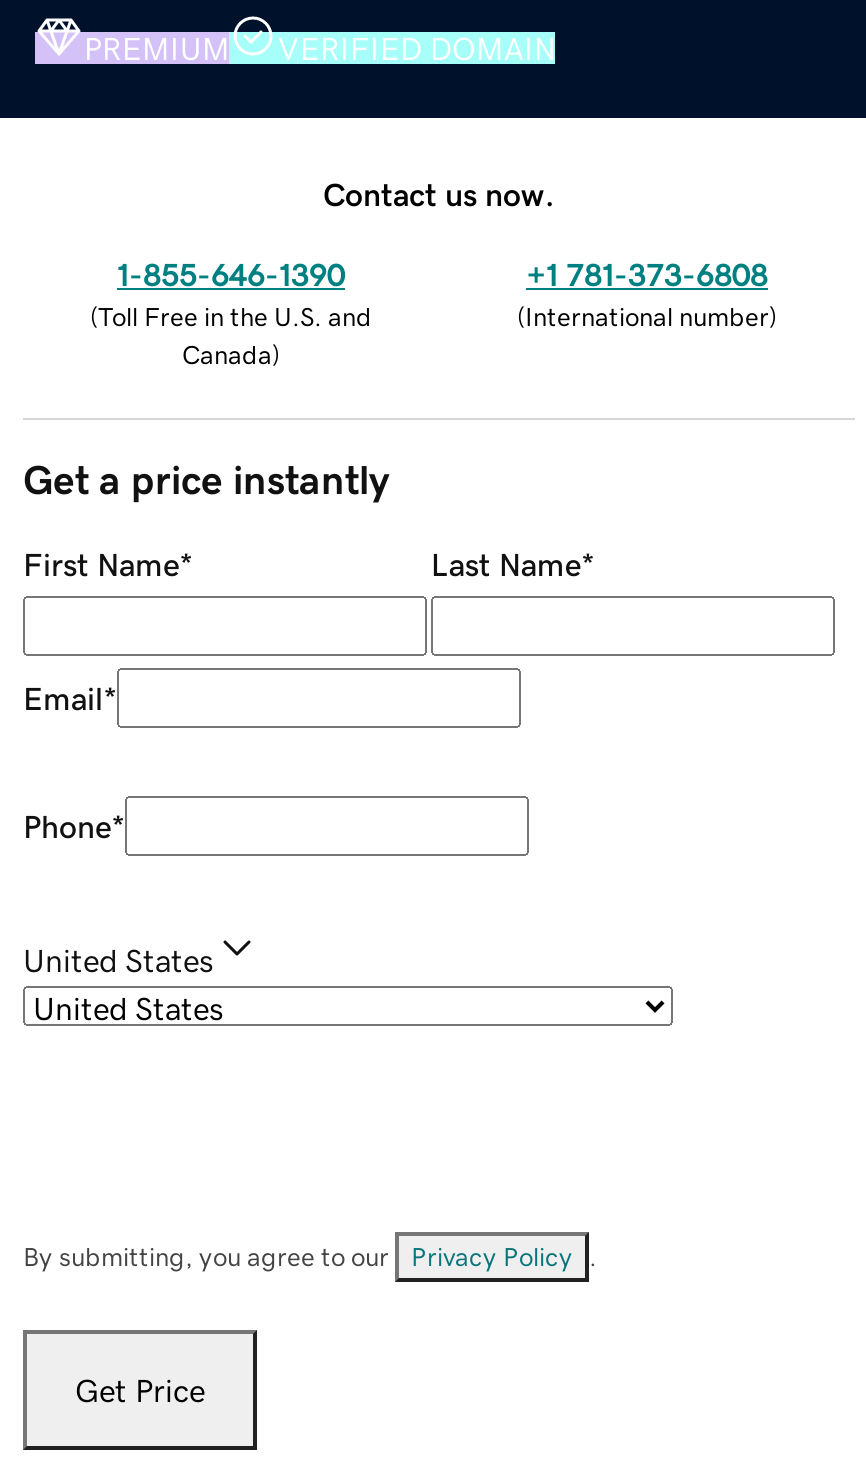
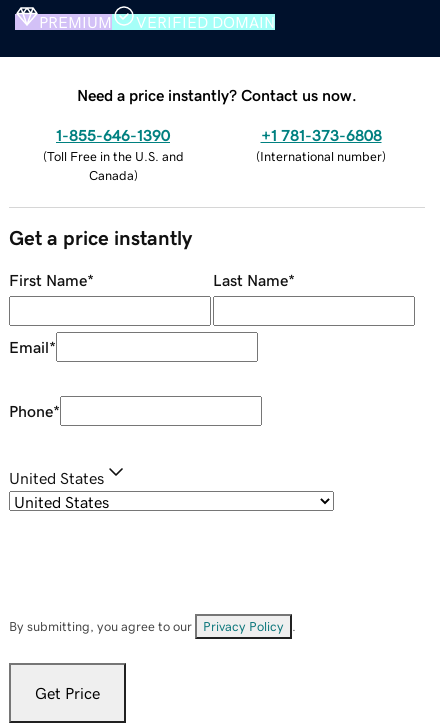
- Contact us now.
+ Need a price instantly? Contact us now.
